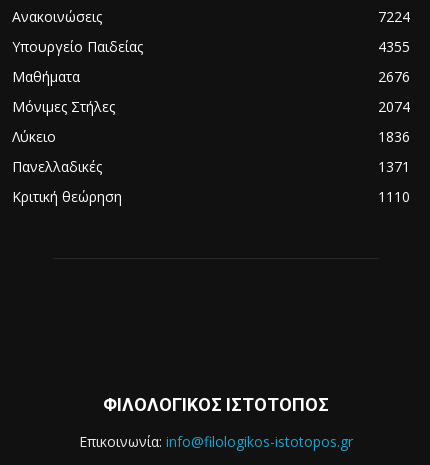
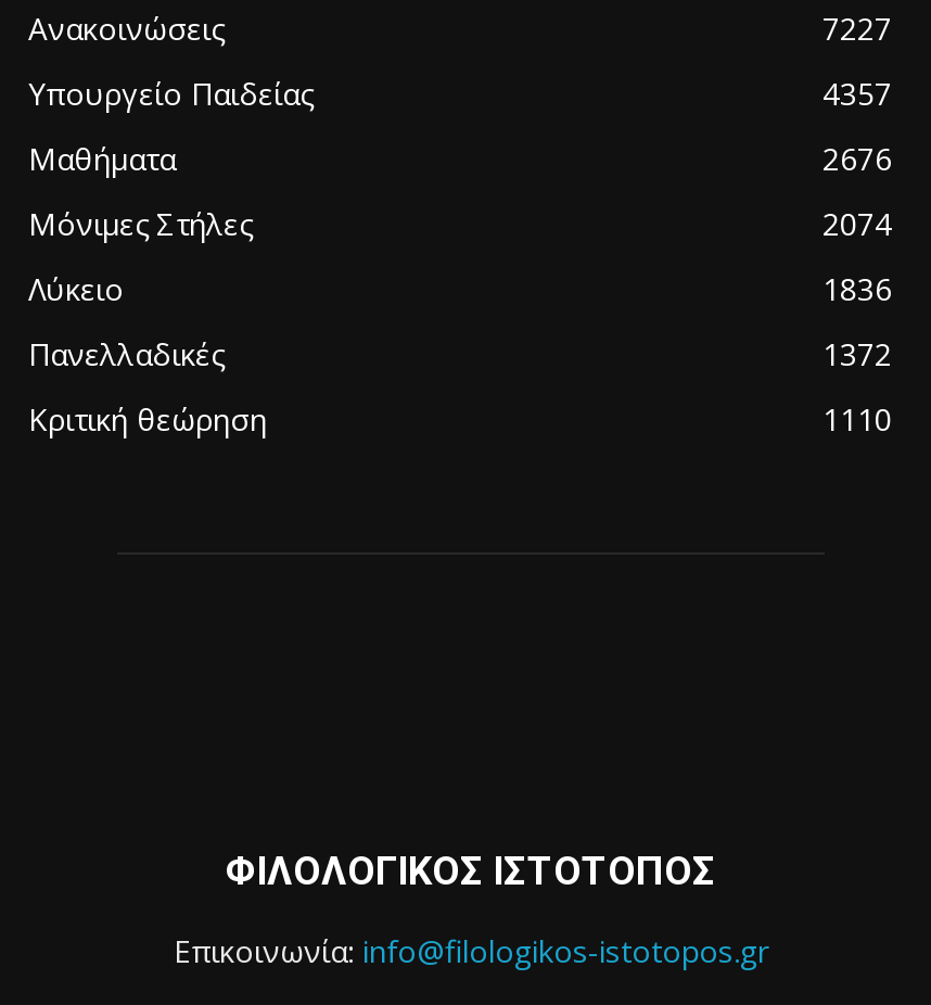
- 7224
+ 7227

- 4355
+ 4357

- 1371
+ 1372
